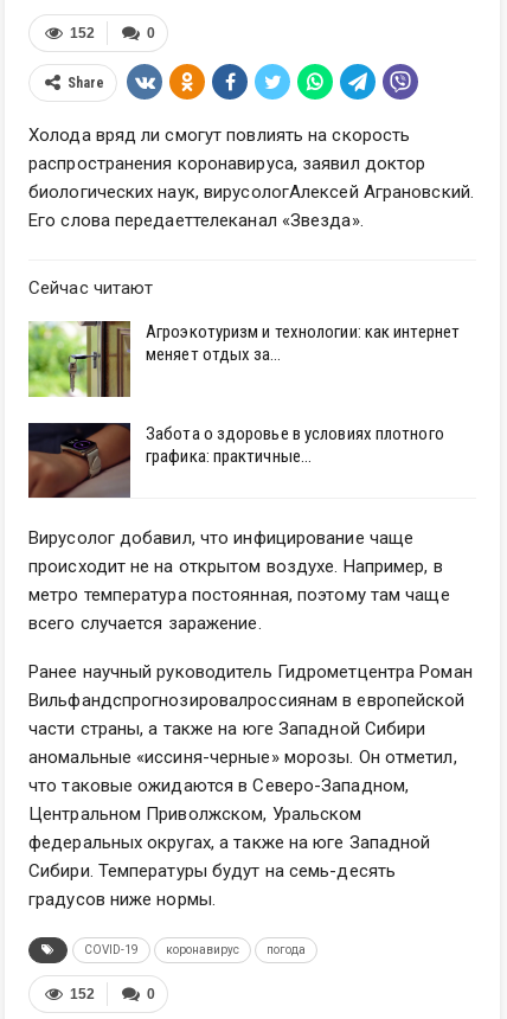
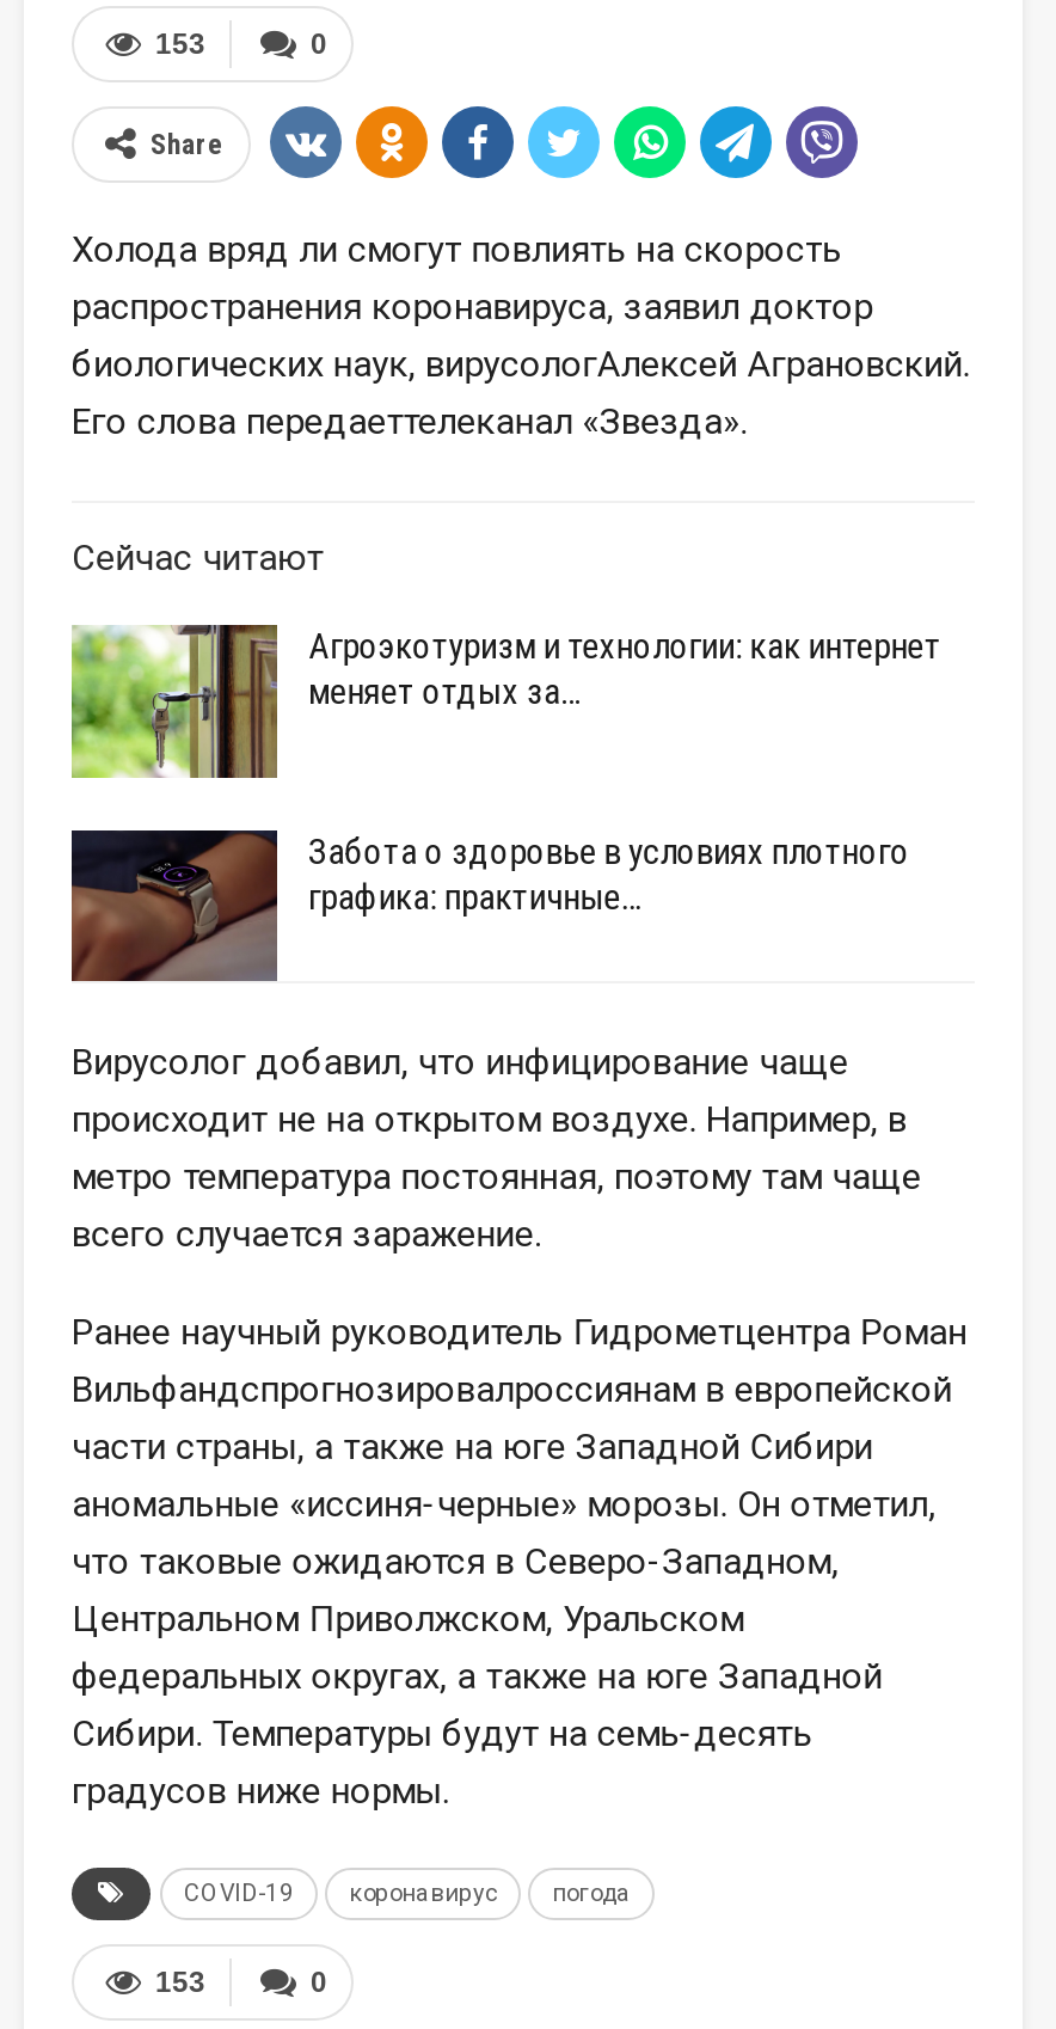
- 152
+ 153

- 152
+ 153
